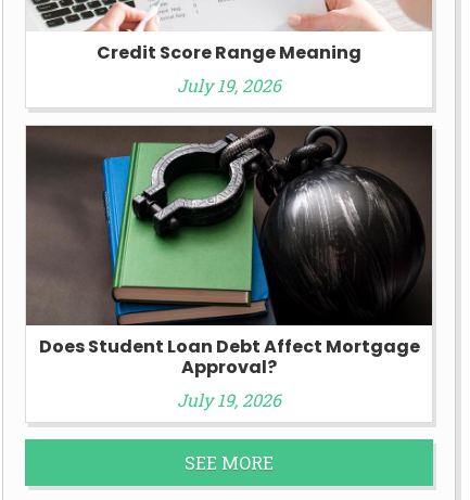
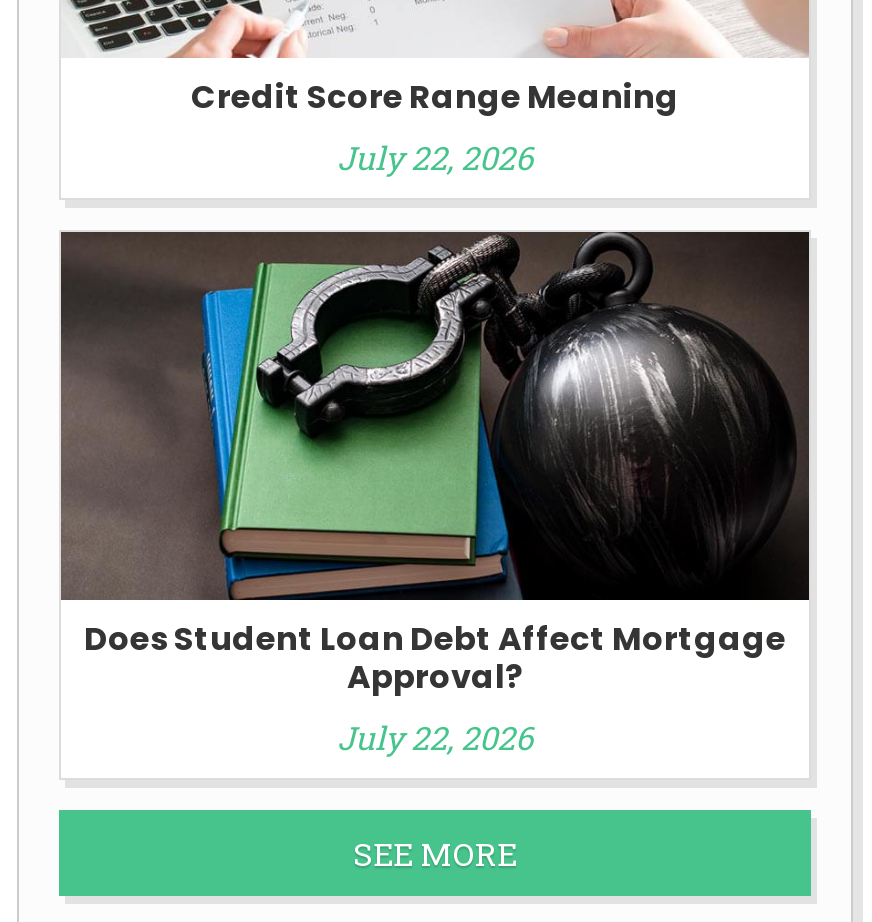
- July 19, 2026
+ July 22, 2026

- July 19, 2026
+ July 22, 2026
